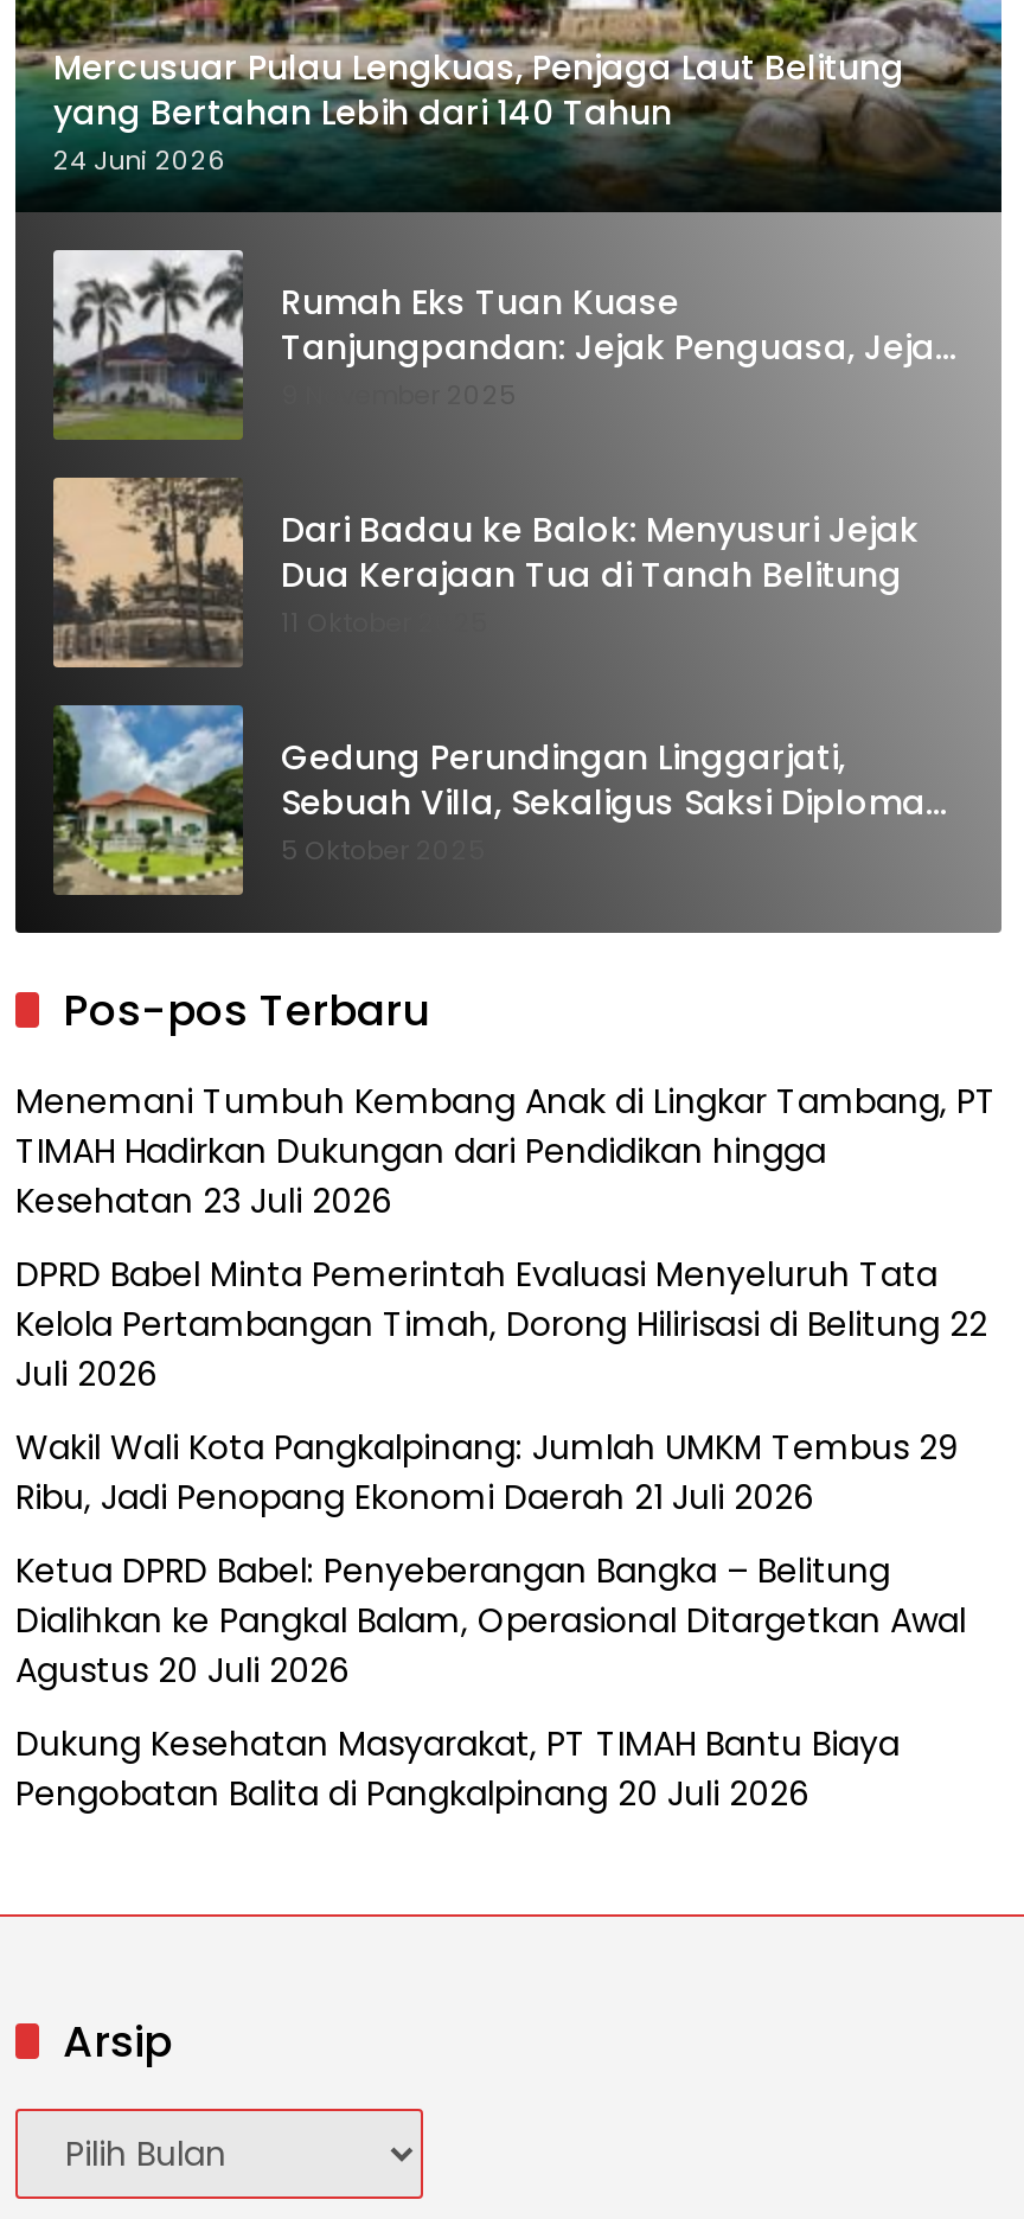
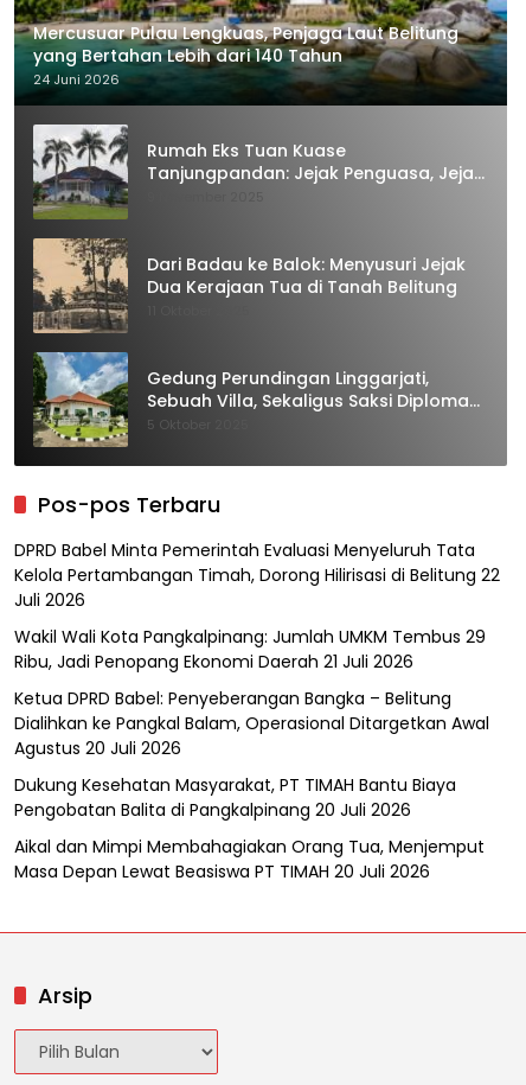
- Menemani Tumbuh Kembang Anak di Lingkar Tambang, PT
- TIMAH Hadirkan Dukungan dari Pendidikan hingga
- Kesehatan 23 Juli 2026

moved up: DPRD Babel Minta Pemerintah Evaluasi Menyeluruh Tata | Kelola Pertambangan Timah, Dorong Hilirisasi di Belitung 22 | Juli 2026 | ... | Dukung Kesehatan Masyarakat, PT TIMAH Bantu Biaya | Pengobatan Balita di Pangkalpinang 20 Juli 2026

+ Aikal dan Mimpi Membahagiakan Orang Tua, Menjemput
+ Masa Depan Lewat Beasiswa PT TIMAH 20 Juli 2026
